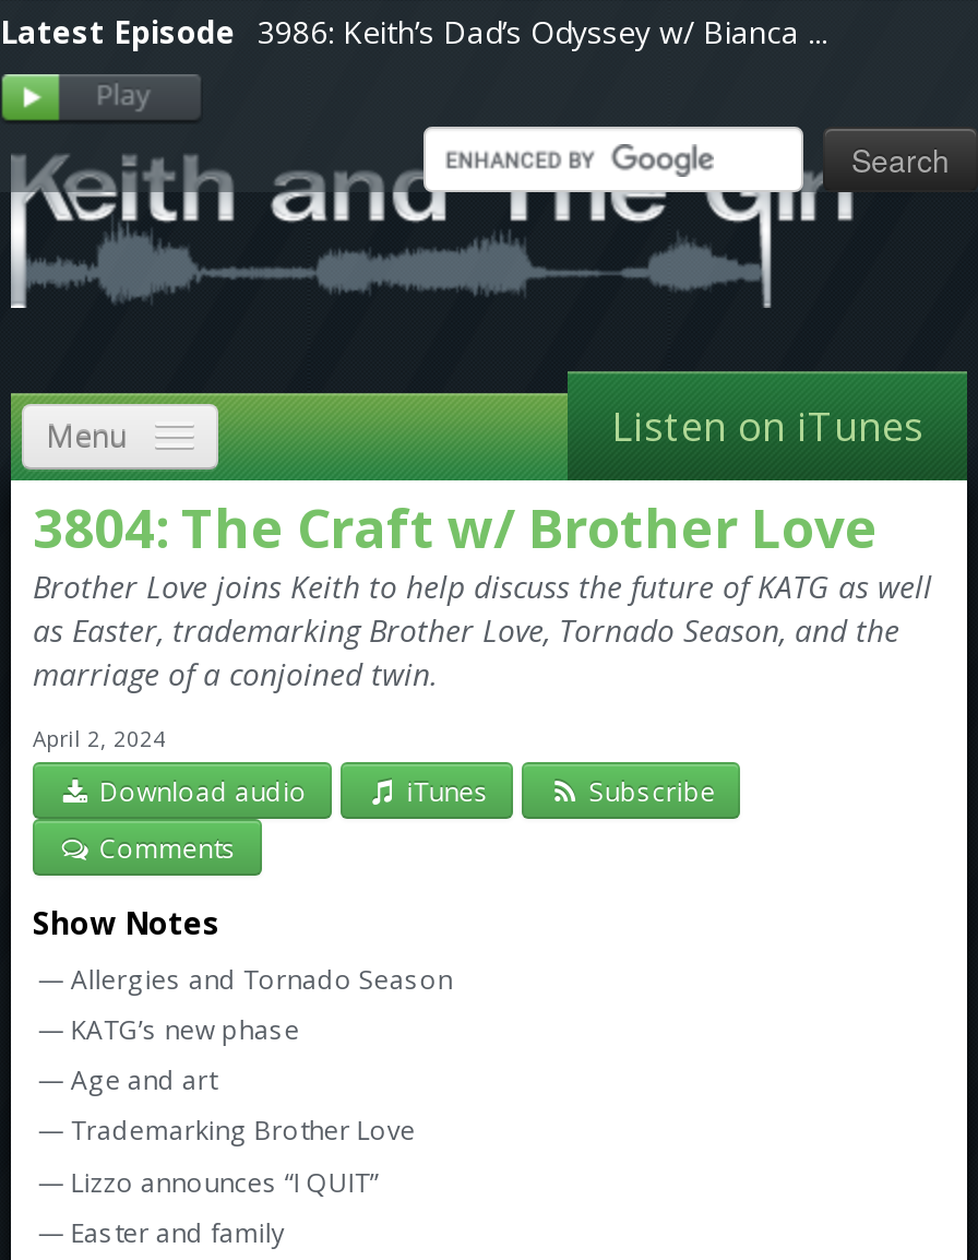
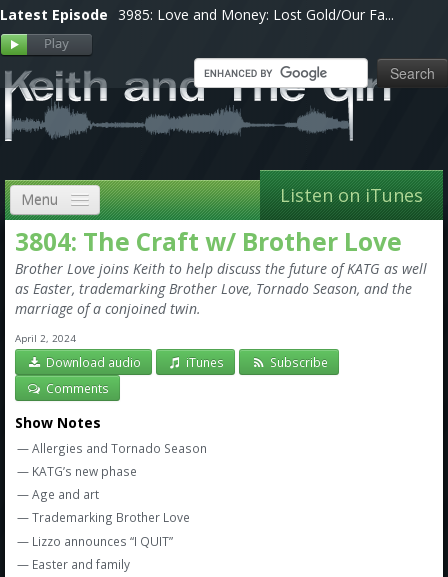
- Latest Episode 3986: Keith’s Dad’s Odyssey w/ Bianca ...
+ Latest Episode 3985: Love and Money: Lost Gold/Our Fa...
